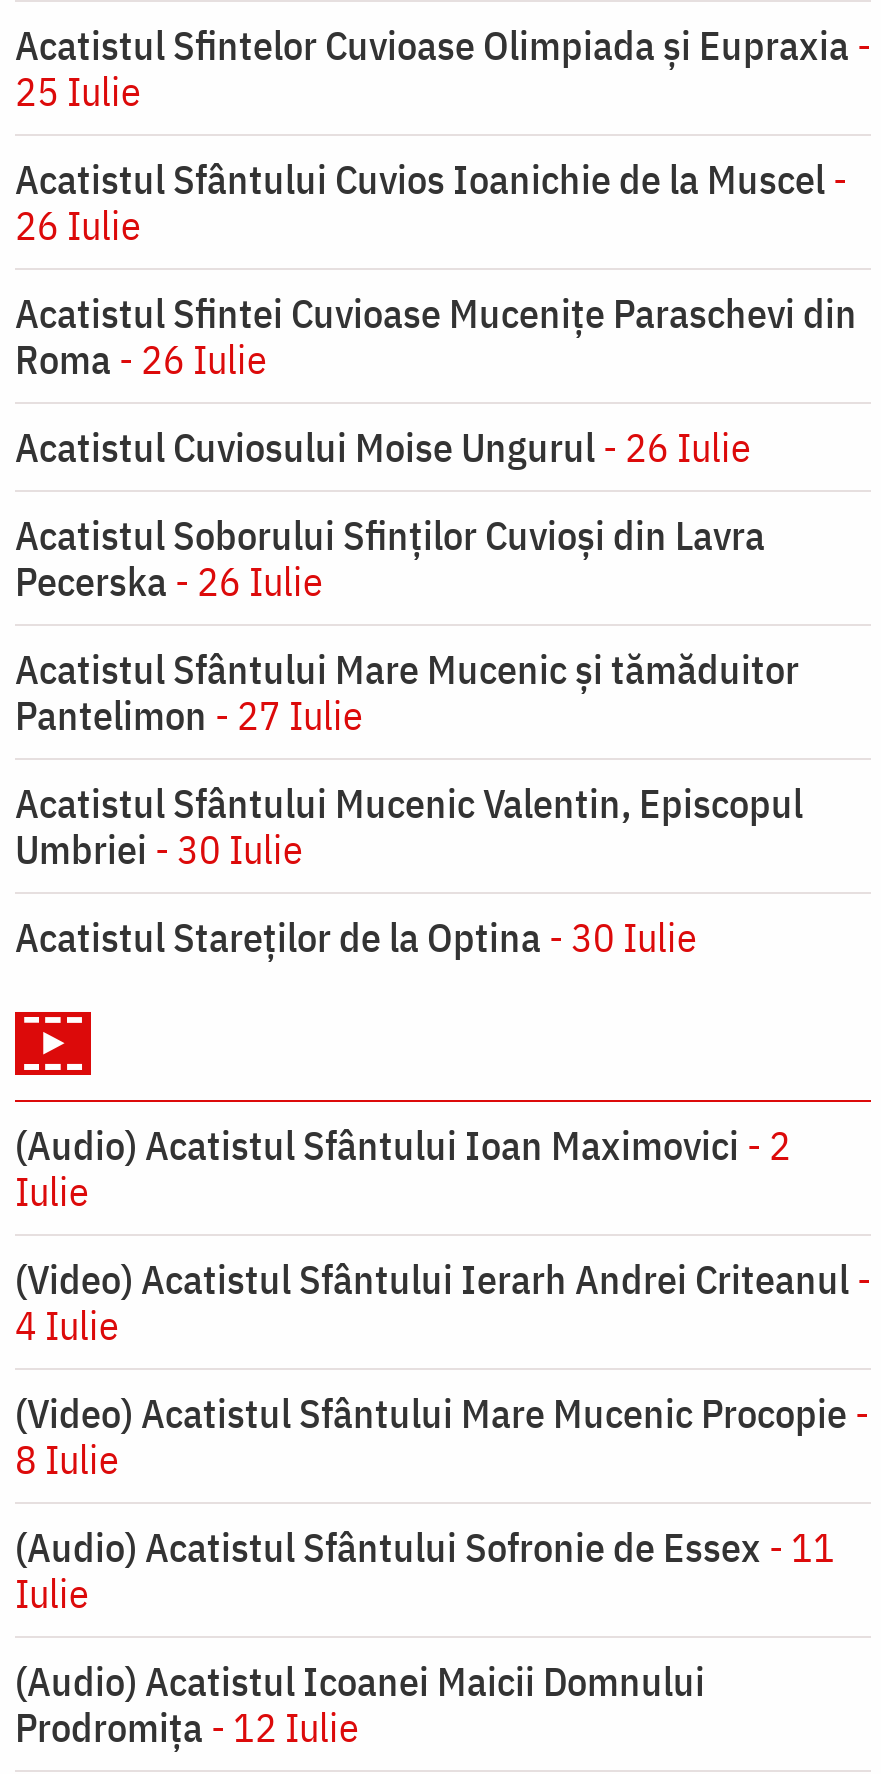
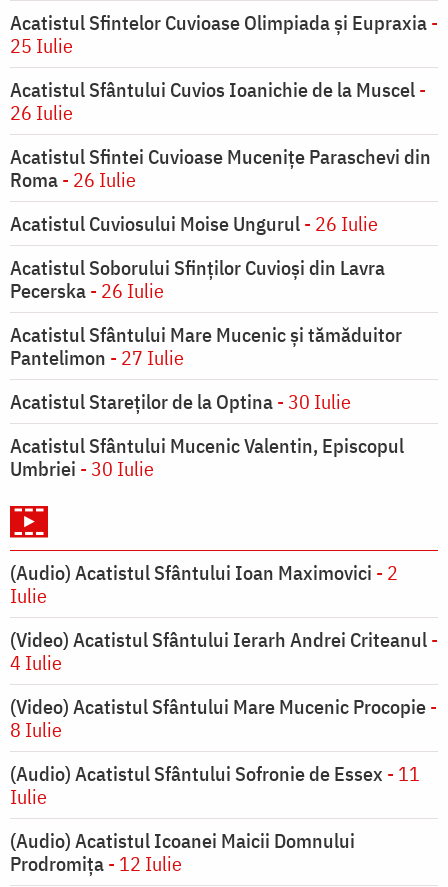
moved down: Acatistul Sfântului Mucenic Valentin, Episcopul | Umbriei - 30 Iulie

moved up: Acatistul Stareţilor de la Optina - 30 Iulie
